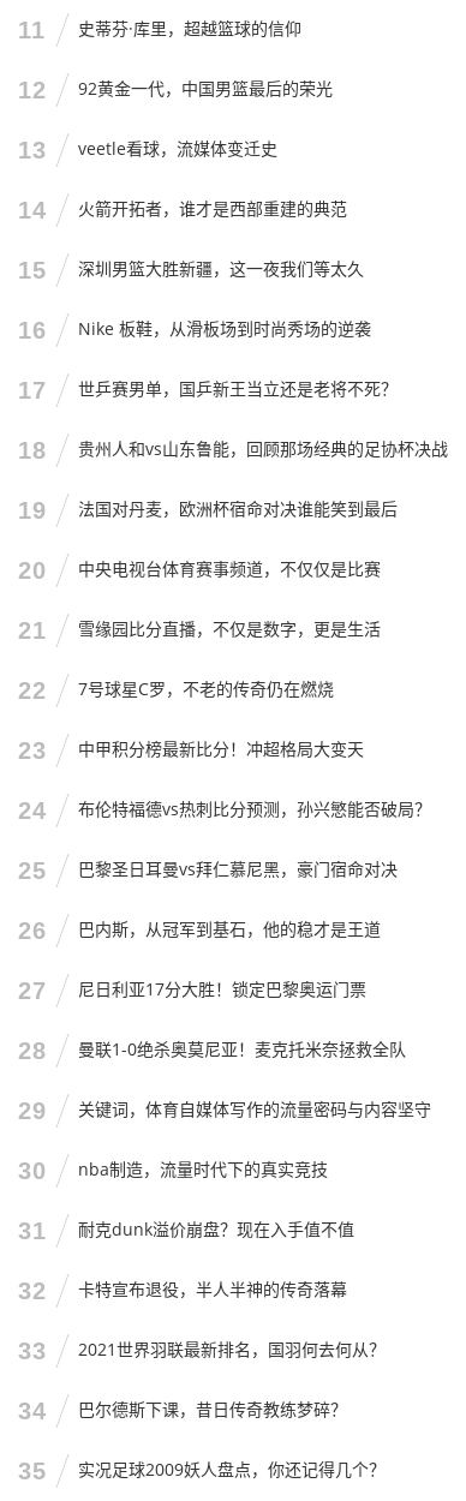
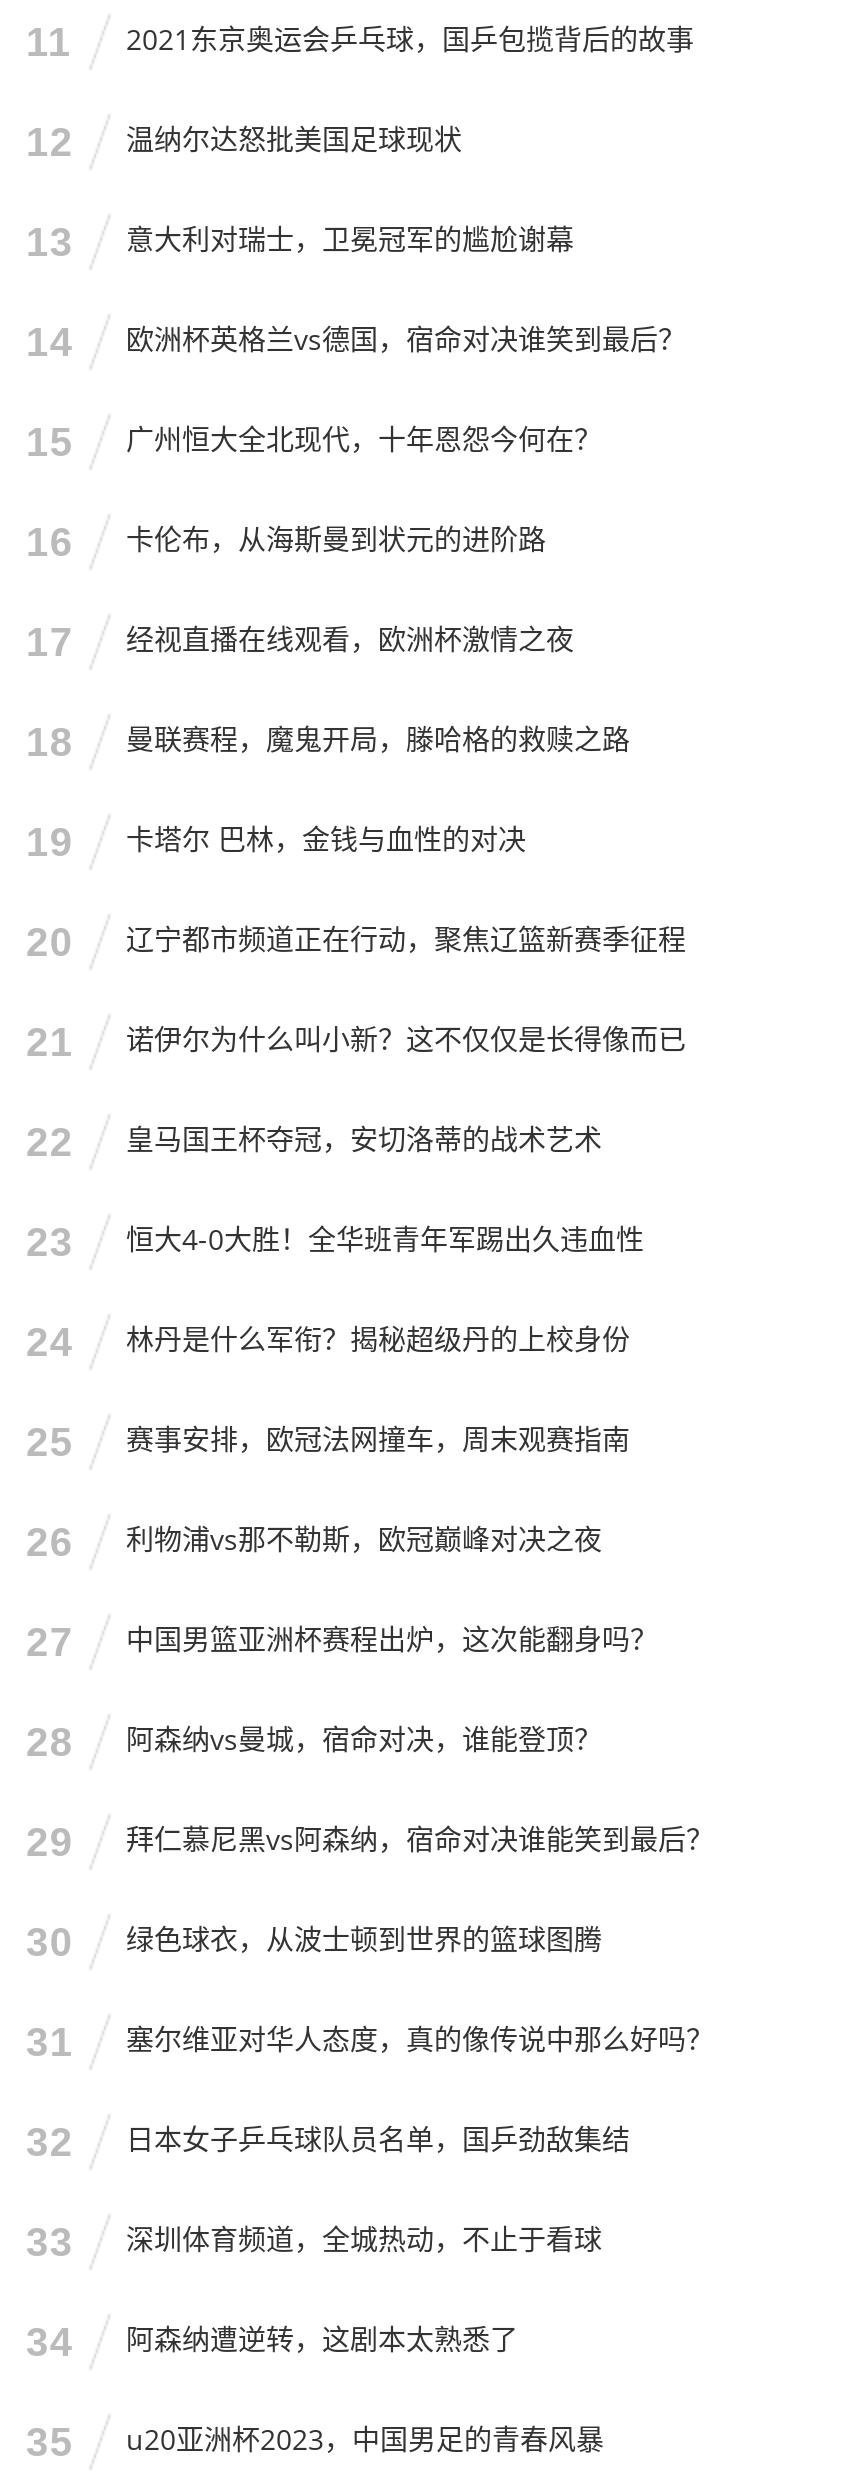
- 史蒂芬·库里，超越篮球的信仰
+ 2021东京奥运会乒乓球，国乒包揽背后的故事

- 92黄金一代，中国男篮最后的荣光
+ 温纳尔达怒批美国足球现状

- veetle看球，流媒体变迁史
+ 意大利对瑞士，卫冕冠军的尴尬谢幕

- 火箭开拓者，谁才是西部重建的典范
+ 欧洲杯英格兰vs德国，宿命对决谁笑到最后？

- 深圳男篮大胜新疆，这一夜我们等太久
+ 广州恒大全北现代，十年恩怨今何在？

- Nike 板鞋，从滑板场到时尚秀场的逆袭
+ 卡伦布，从海斯曼到状元的进阶路

- 世乒赛男单，国乒新王当立还是老将不死？
+ 经视直播在线观看，欧洲杯激情之夜

- 贵州人和vs山东鲁能，回顾那场经典的足协杯决战
+ 曼联赛程，魔鬼开局，滕哈格的救赎之路

- 法国对丹麦，欧洲杯宿命对决谁能笑到最后
+ 卡塔尔 巴林，金钱与血性的对决

- 中央电视台体育赛事频道，不仅仅是比赛
+ 辽宁都市频道正在行动，聚焦辽篮新赛季征程

- 雪缘园比分直播，不仅是数字，更是生活
+ 诺伊尔为什么叫小新？这不仅仅是长得像而已

- 7号球星C罗，不老的传奇仍在燃烧
+ 皇马国王杯夺冠，安切洛蒂的战术艺术

- 中甲积分榜最新比分！冲超格局大变天
+ 恒大4-0大胜！全华班青年军踢出久违血性

- 布伦特福德vs热刺比分预测，孙兴慜能否破局？
+ 林丹是什么军衔？揭秘超级丹的上校身份

- 巴黎圣日耳曼vs拜仁慕尼黑，豪门宿命对决
+ 赛事安排，欧冠法网撞车，周末观赛指南

- 巴内斯，从冠军到基石，他的稳才是王道
+ 利物浦vs那不勒斯，欧冠巅峰对决之夜

- 尼日利亚17分大胜！锁定巴黎奥运门票
+ 中国男篮亚洲杯赛程出炉，这次能翻身吗？

- 曼联1-0绝杀奥莫尼亚！麦克托米奈拯救全队
+ 阿森纳vs曼城，宿命对决，谁能登顶？

- 关键词，体育自媒体写作的流量密码与内容坚守
+ 拜仁慕尼黑vs阿森纳，宿命对决谁能笑到最后？

- nba制造，流量时代下的真实竞技
+ 绿色球衣，从波士顿到世界的篮球图腾

- 耐克dunk溢价崩盘？现在入手值不值
+ 塞尔维亚对华人态度，真的像传说中那么好吗？

- 卡特宣布退役，半人半神的传奇落幕
+ 日本女子乒乓球队员名单，国乒劲敌集结

- 2021世界羽联最新排名，国羽何去何从？
+ 深圳体育频道，全城热动，不止于看球

- 巴尔德斯下课，昔日传奇教练梦碎？
+ 阿森纳遭逆转，这剧本太熟悉了

- 实况足球2009妖人盘点，你还记得几个？
+ u20亚洲杯2023，中国男足的青春风暴
